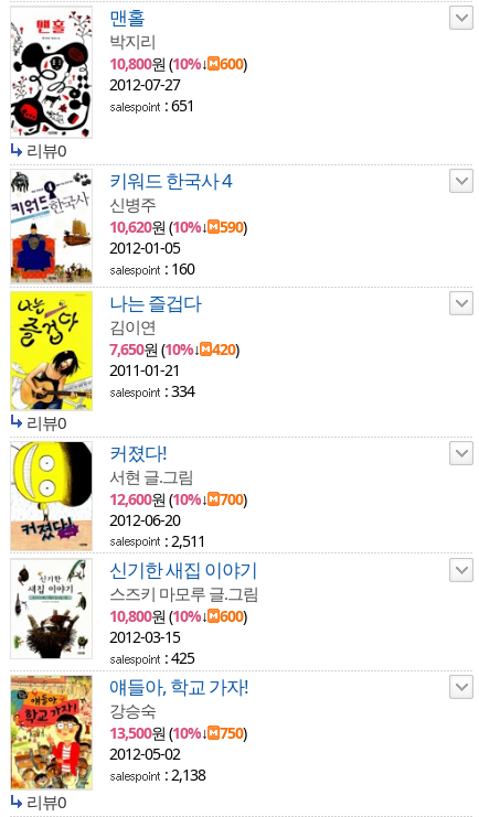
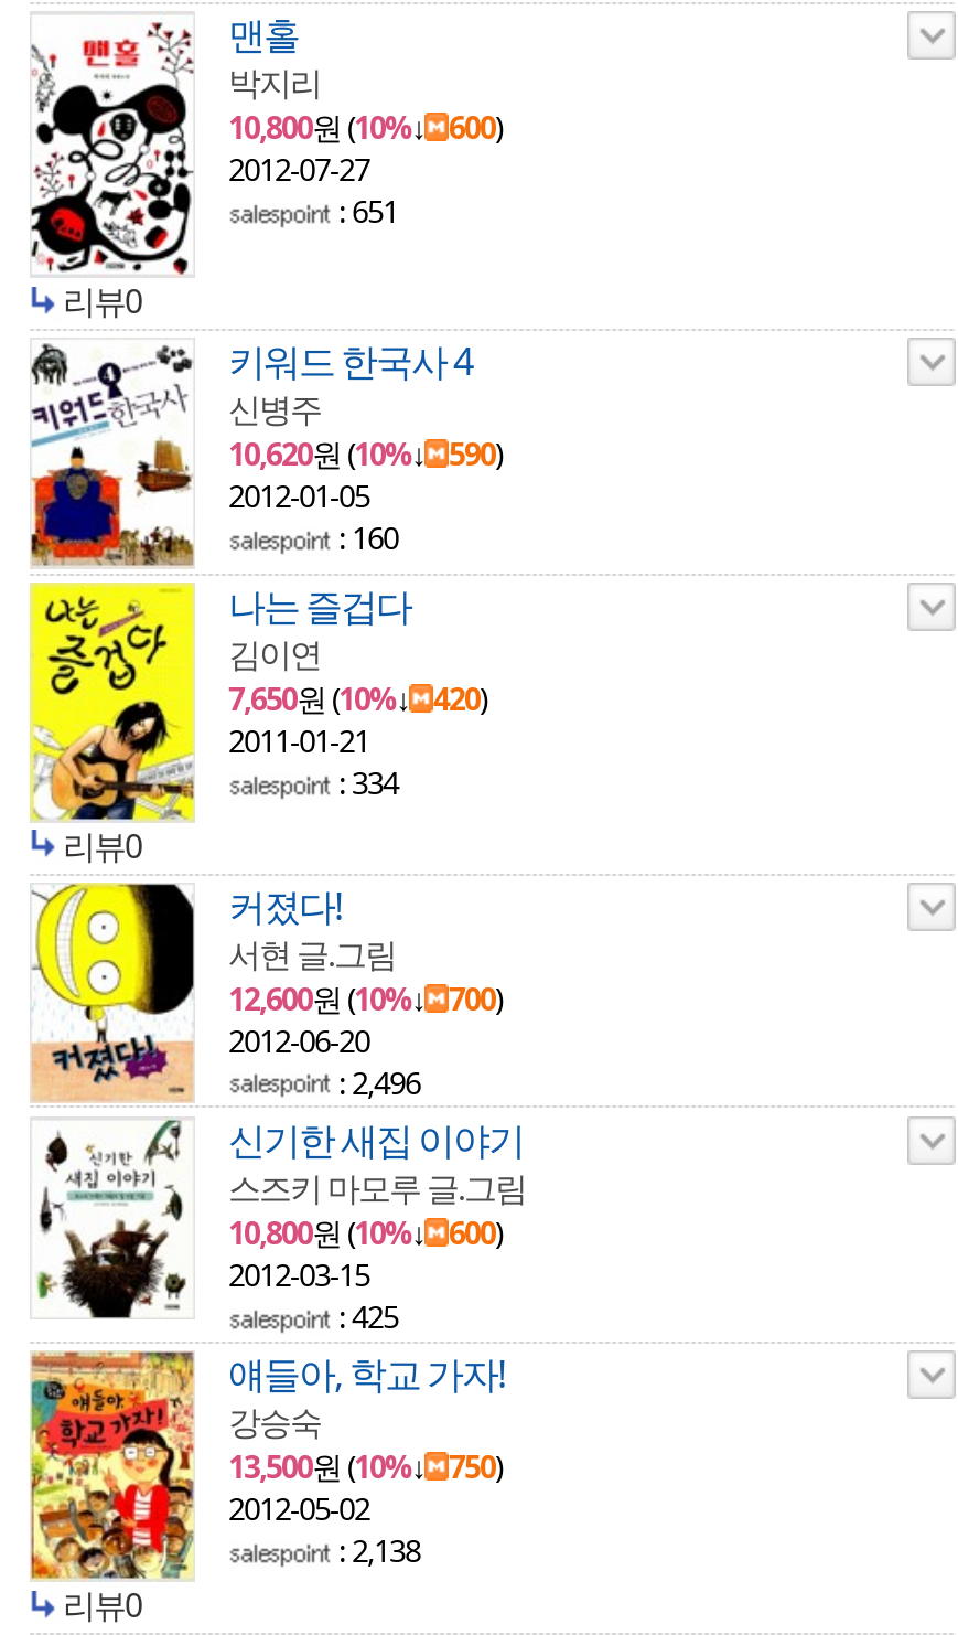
- : 2,511
+ : 2,496
